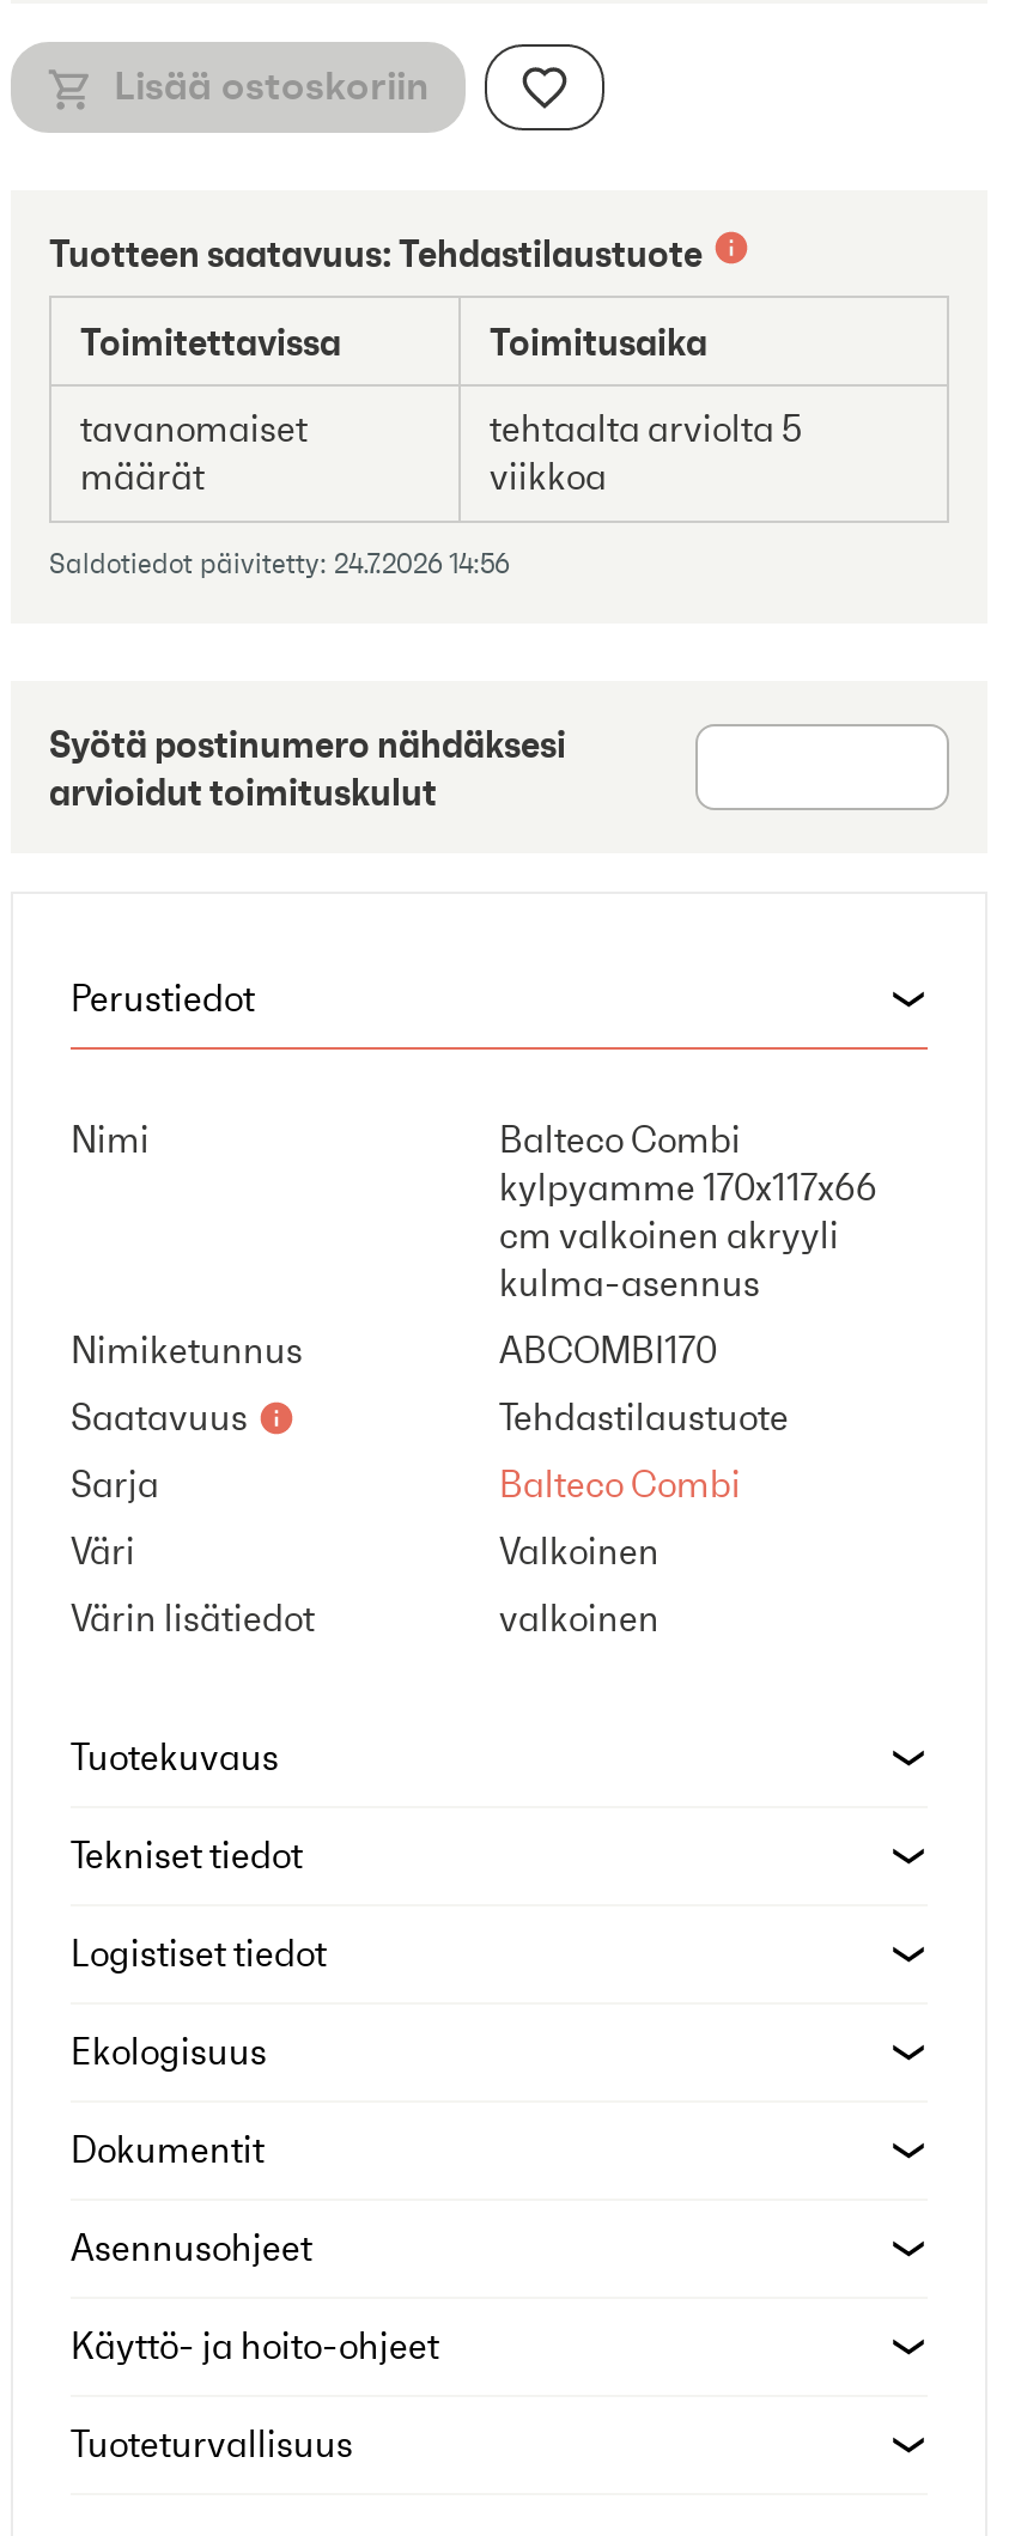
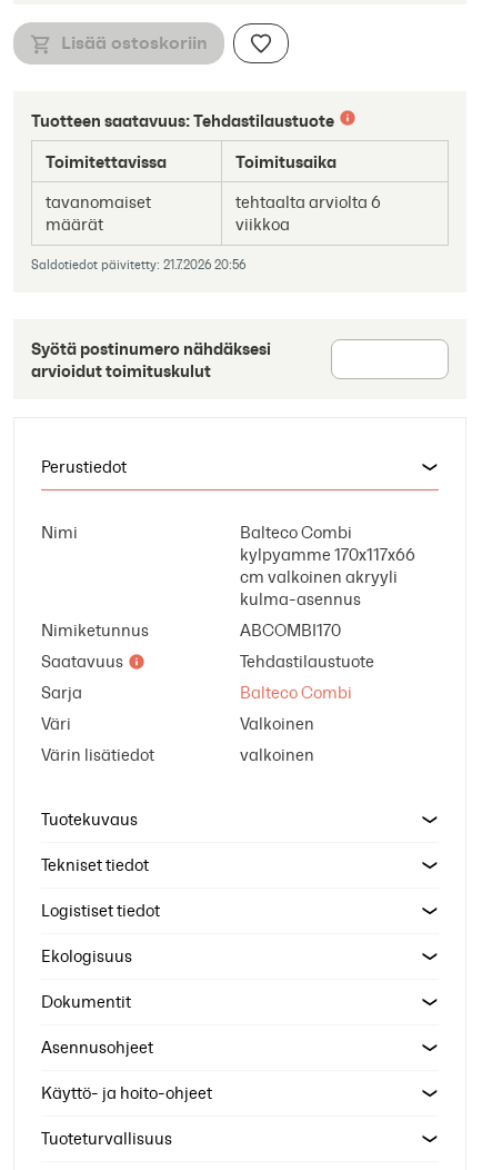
- tehtaalta arviolta 5
+ tehtaalta arviolta 6

- Saldotiedot päivitetty: 24.7.2026 14:56
+ Saldotiedot päivitetty: 21.7.2026 20:56
